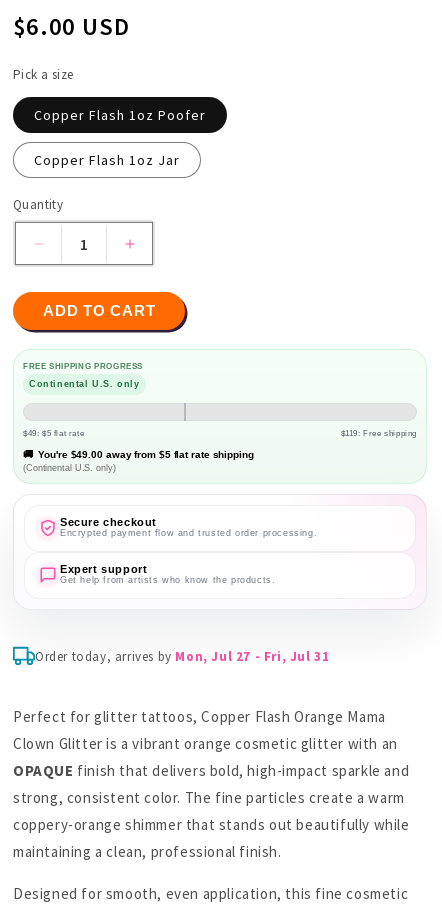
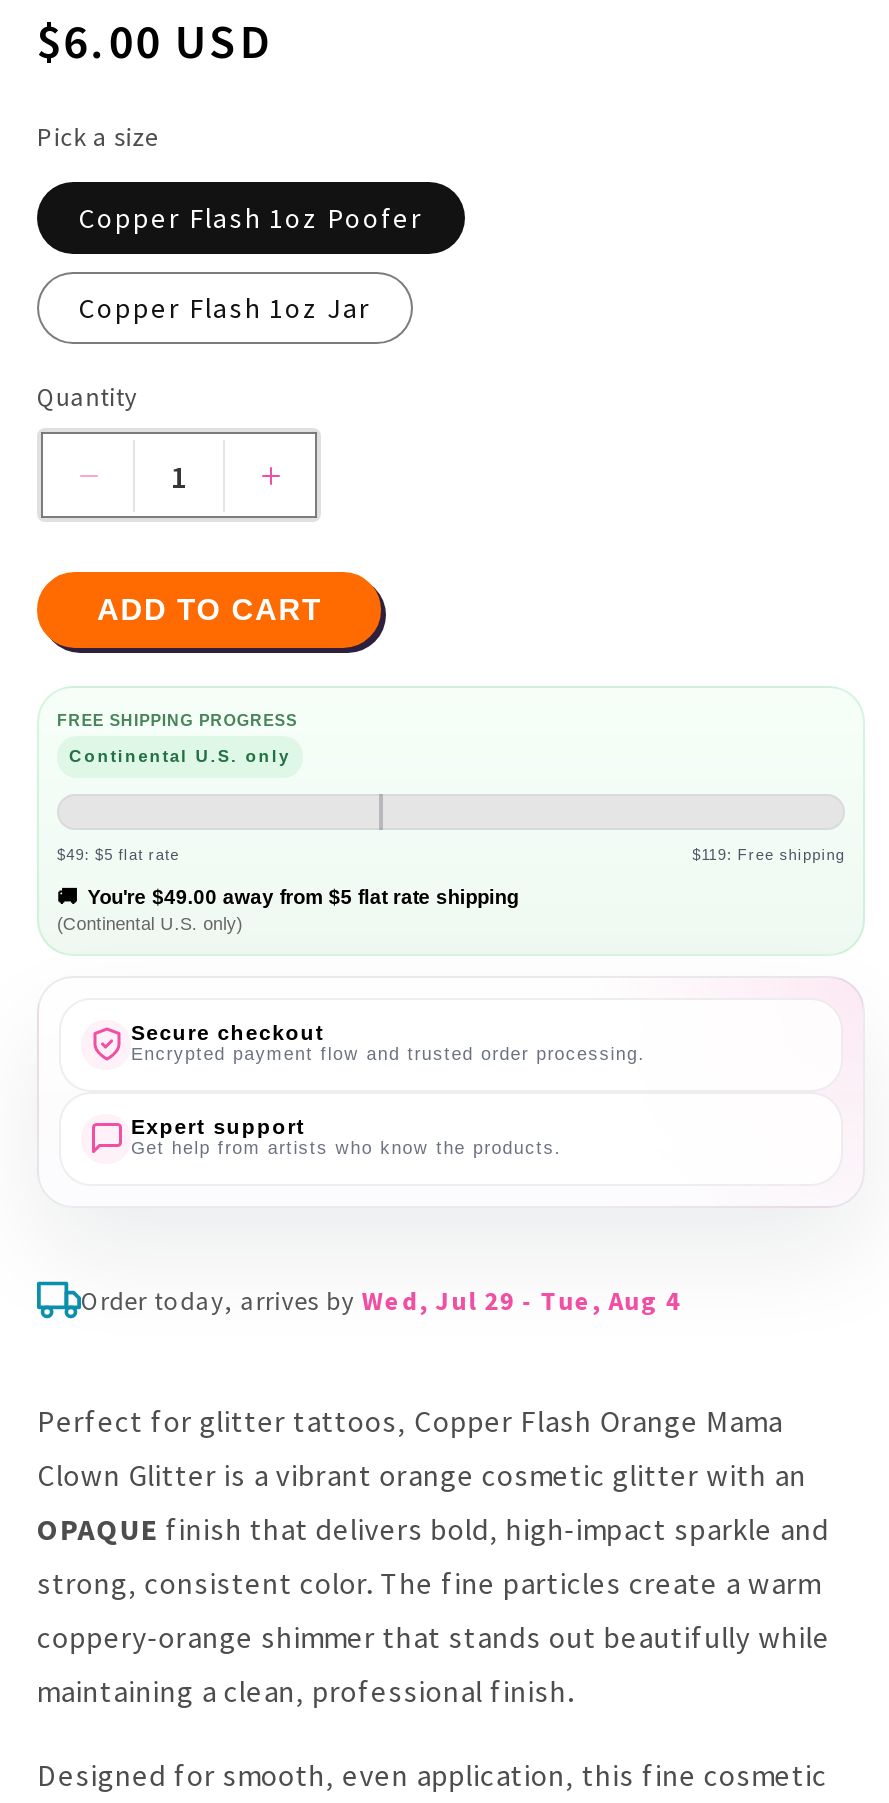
- Order today, arrives by Mon, Jul 27 - Fri, Jul 31
+ Order today, arrives by Wed, Jul 29 - Tue, Aug 4
